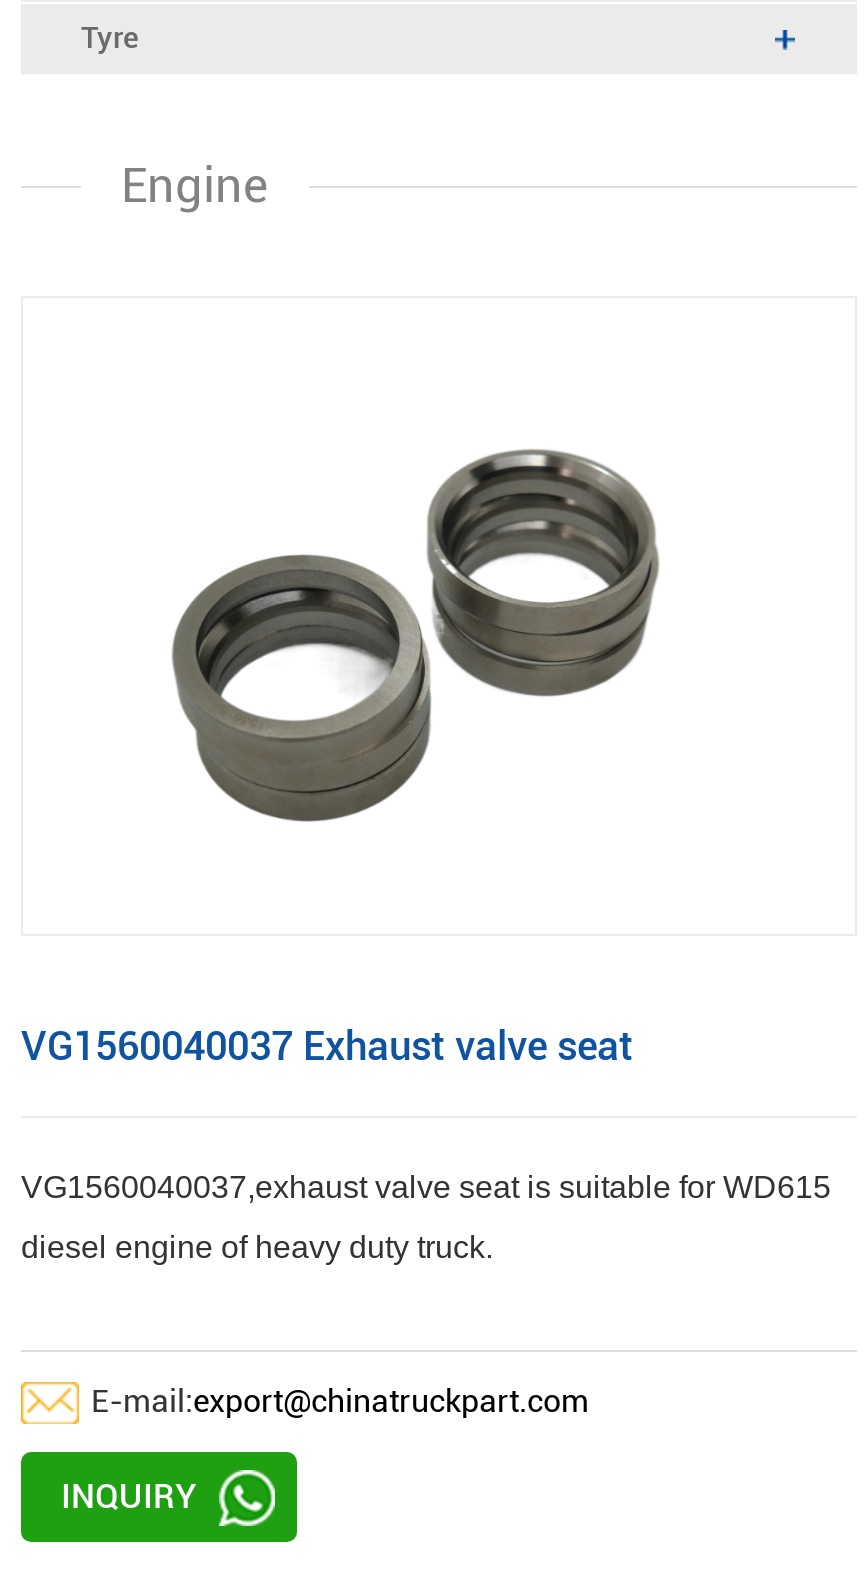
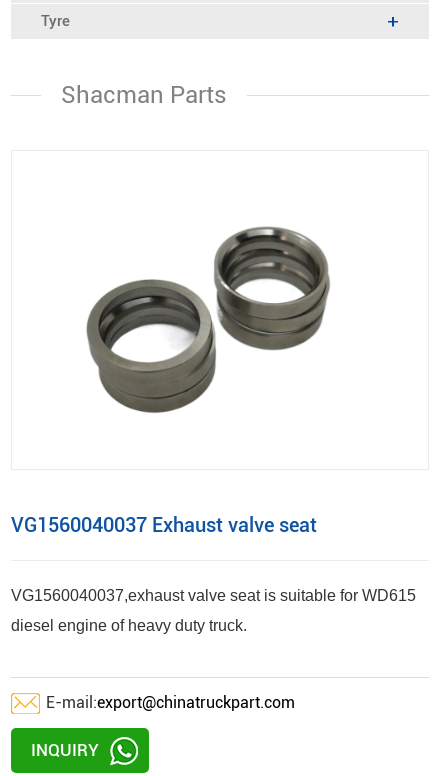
- Engine
+ Shacman Parts
